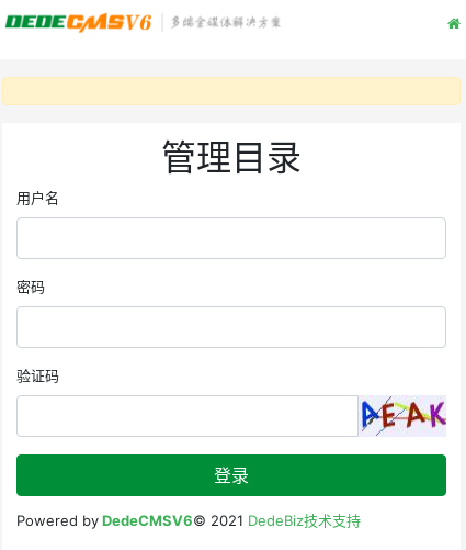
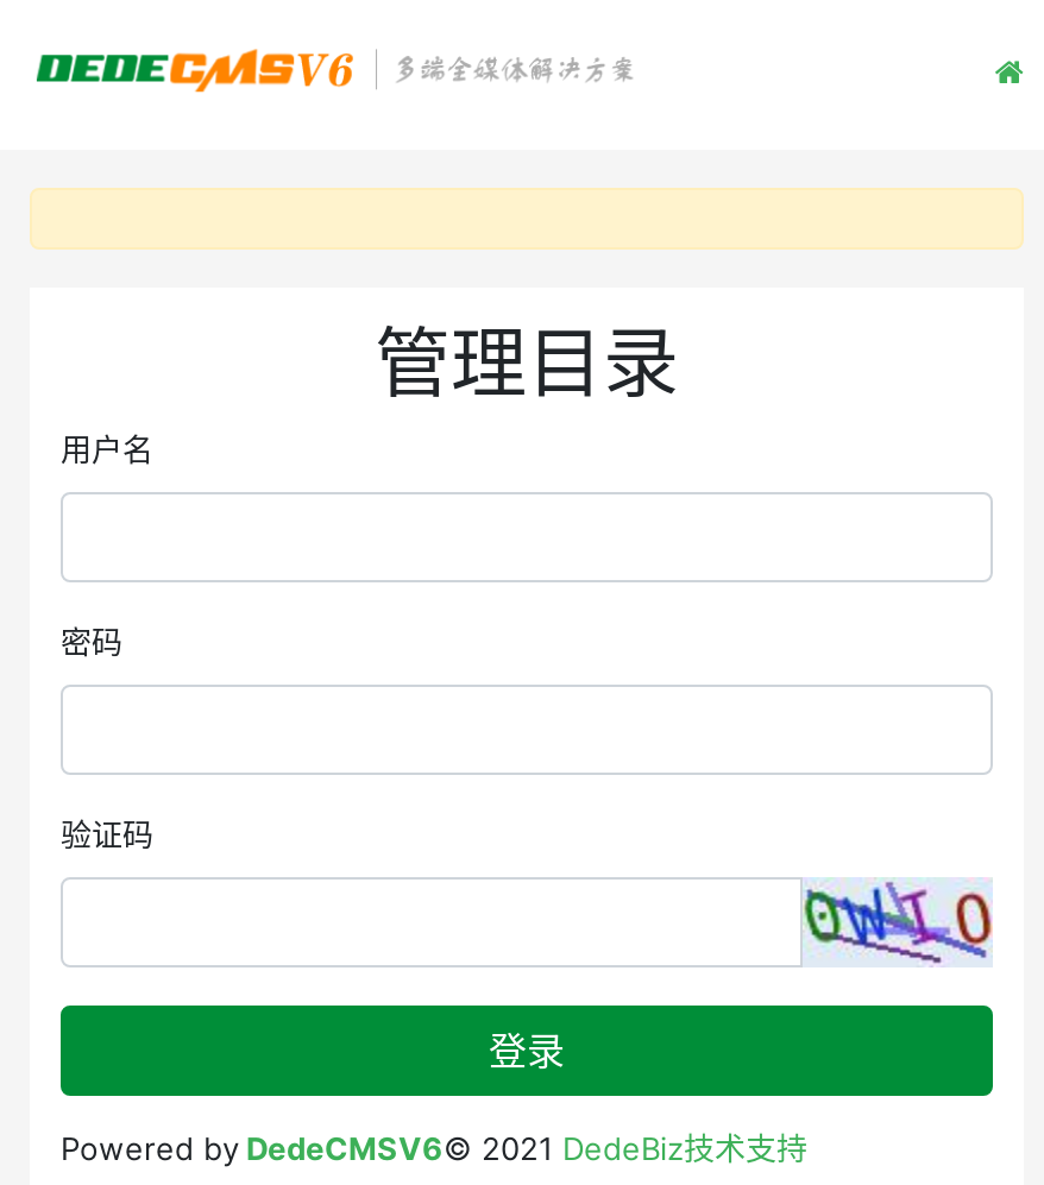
- [image]
+ [image]
